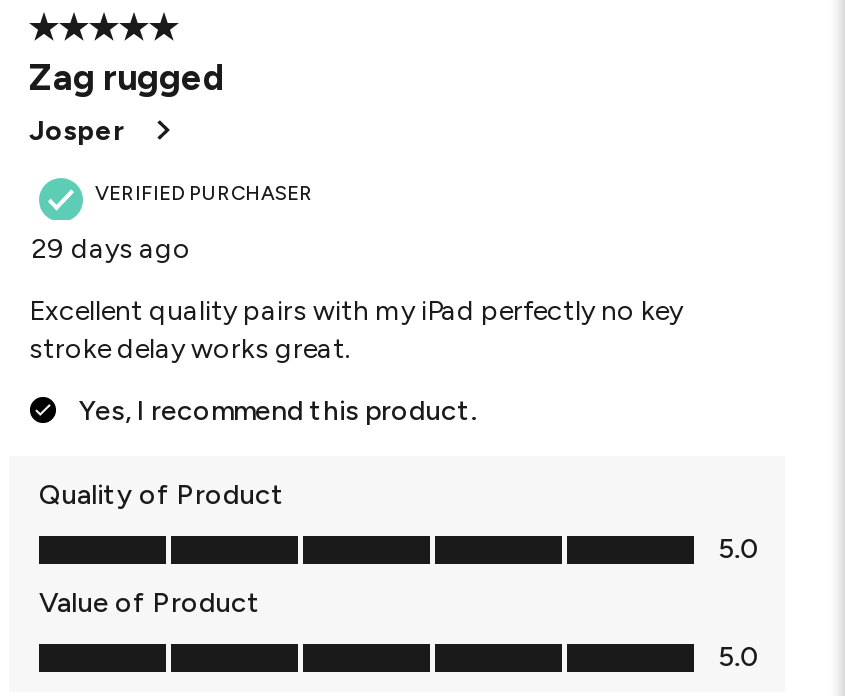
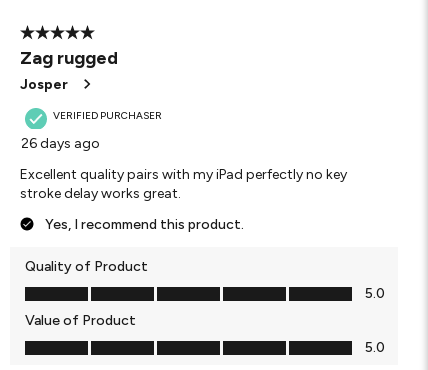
- 29 days ago
+ 26 days ago
